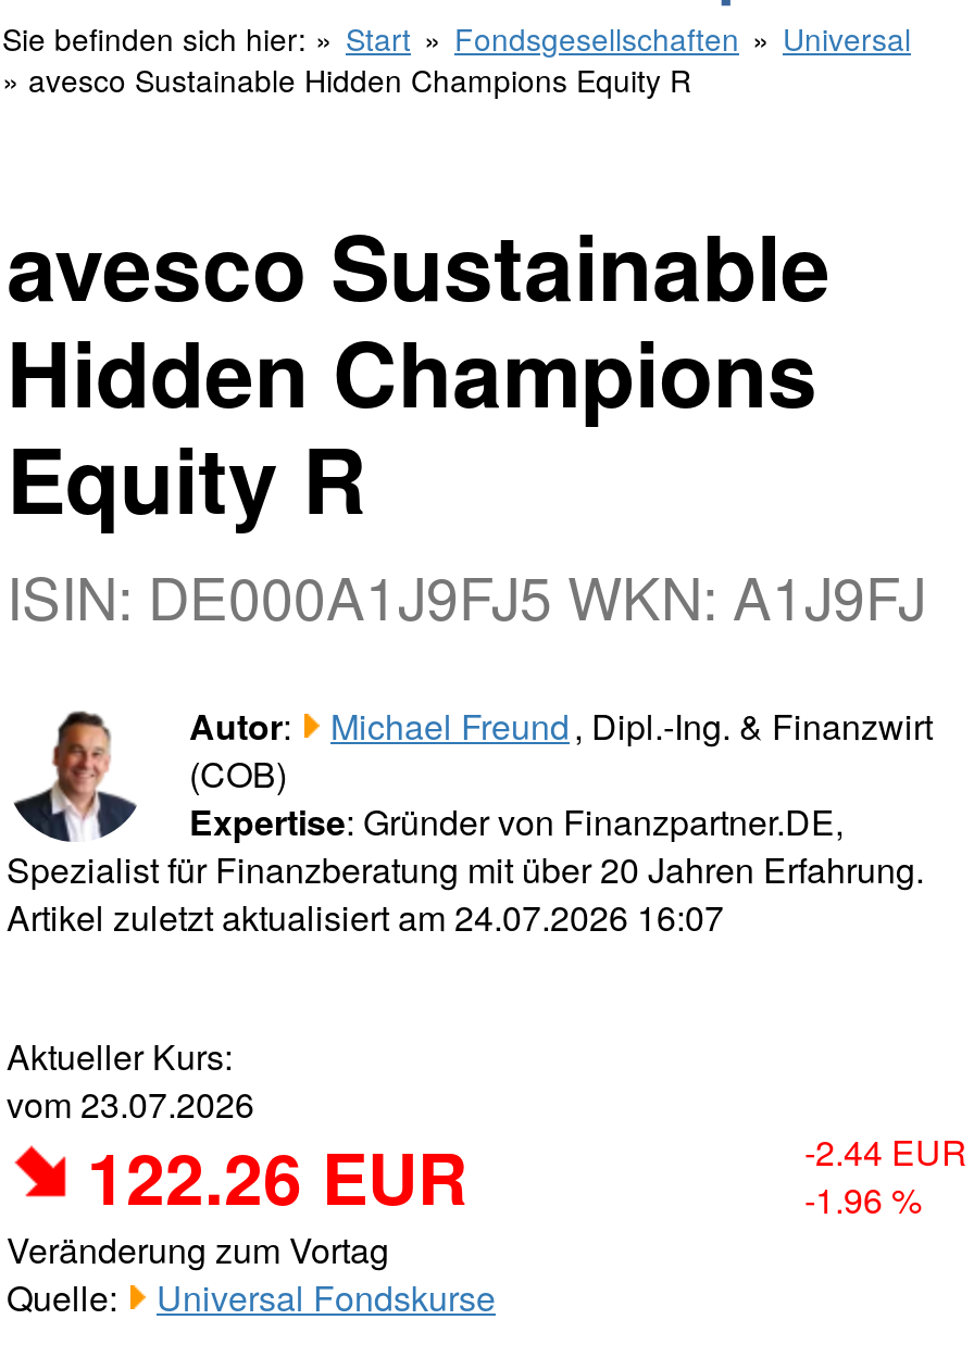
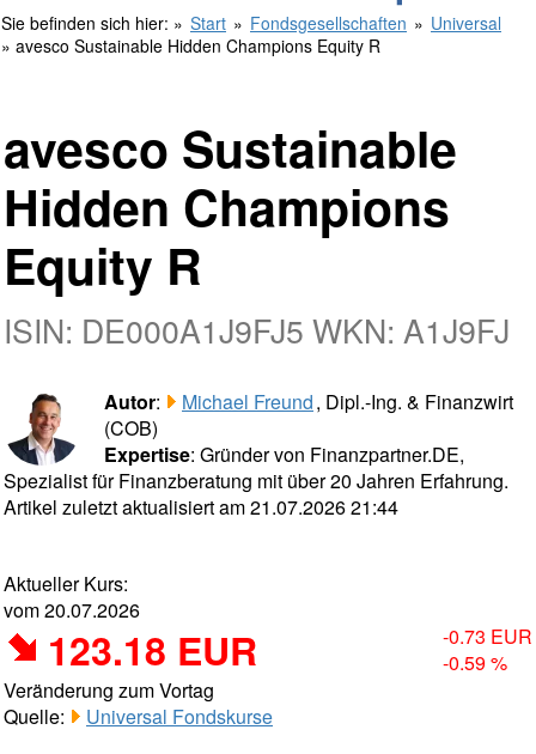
- Artikel zuletzt aktualisiert am 24.07.2026 16:07
+ Artikel zuletzt aktualisiert am 21.07.2026 21:44

- vom 23.07.2026
+ vom 20.07.2026

- 122.26 EUR
+ 123.18 EUR

- -2.44 EUR
+ -0.73 EUR

- -1.96 %
+ -0.59 %
